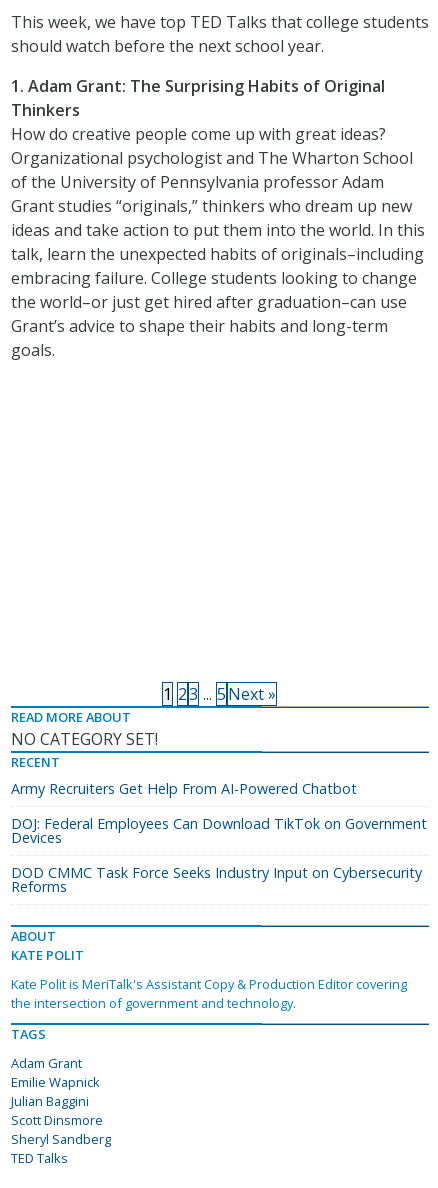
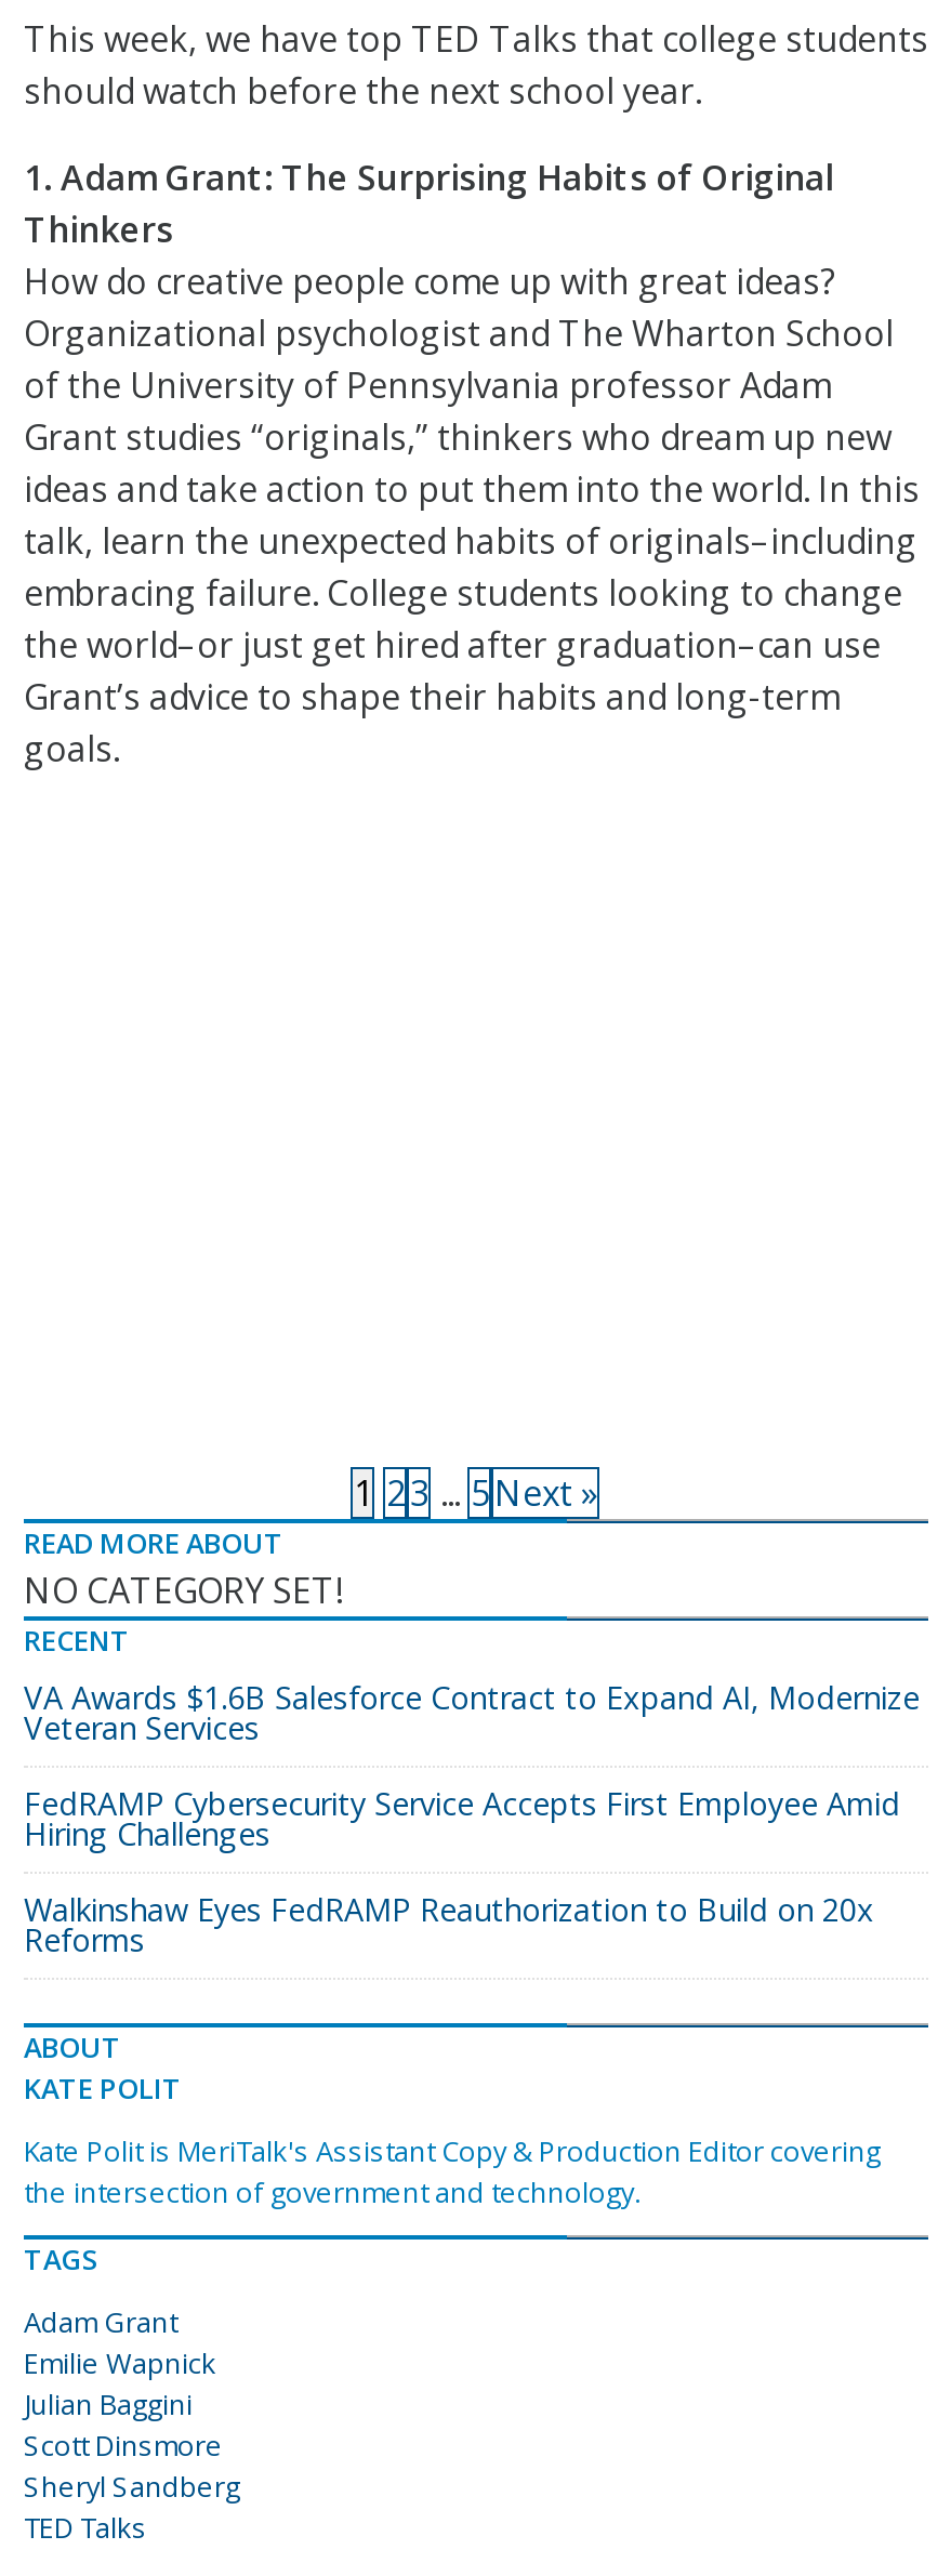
- Army Recruiters Get Help From AI-Powered Chatbot
+ VA Awards $1.6B Salesforce Contract to Expand AI, Modernize
+ Veteran Services

- DOJ: Federal Employees Can Download TikTok on Government
- Devices
+ FedRAMP Cybersecurity Service Accepts First Employee Amid
+ Hiring Challenges

- DOD CMMC Task Force Seeks Industry Input on Cybersecurity
+ Walkinshaw Eyes FedRAMP Reauthorization to Build on 20x
